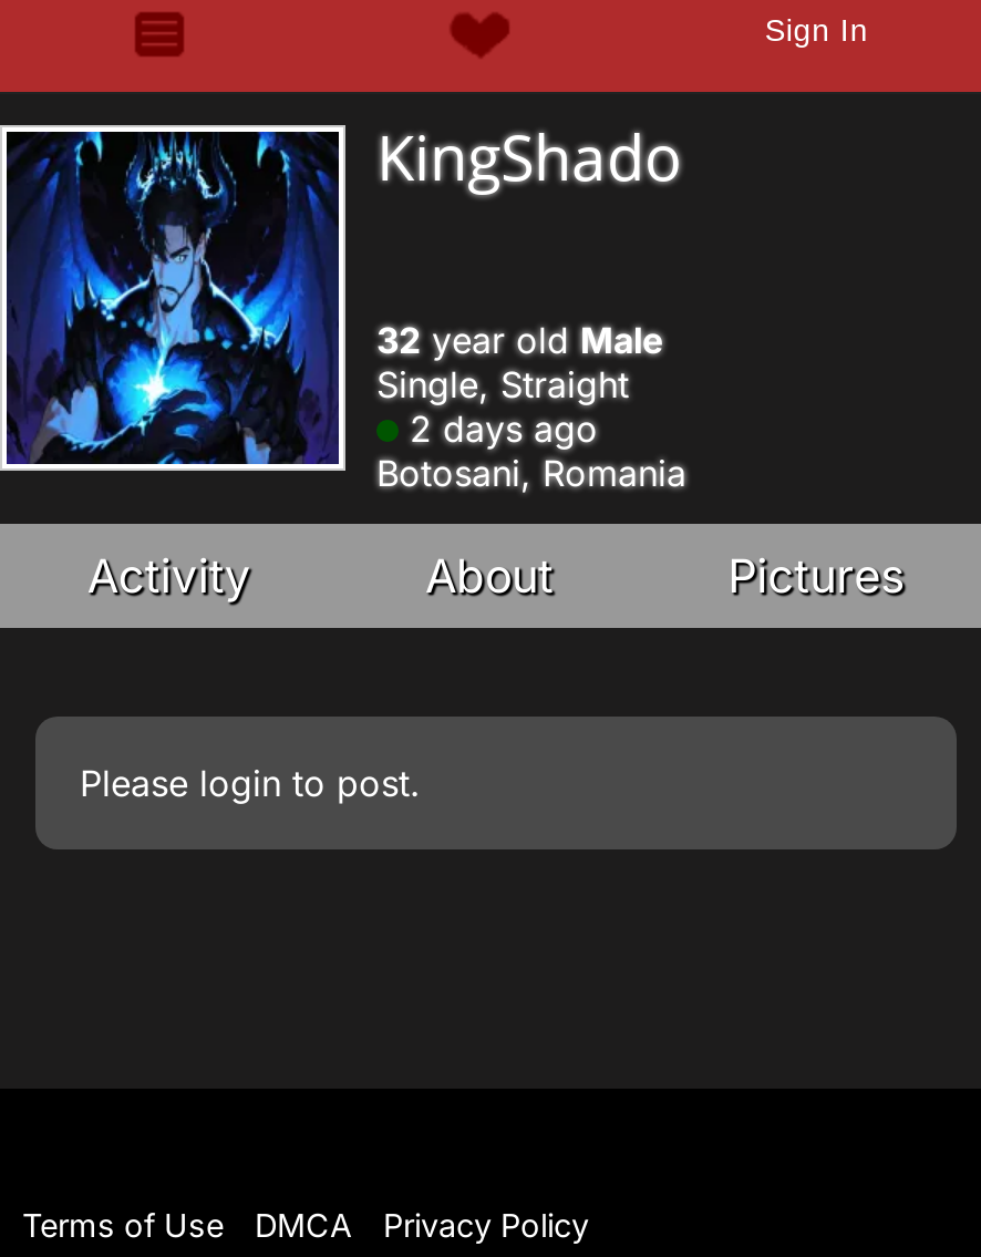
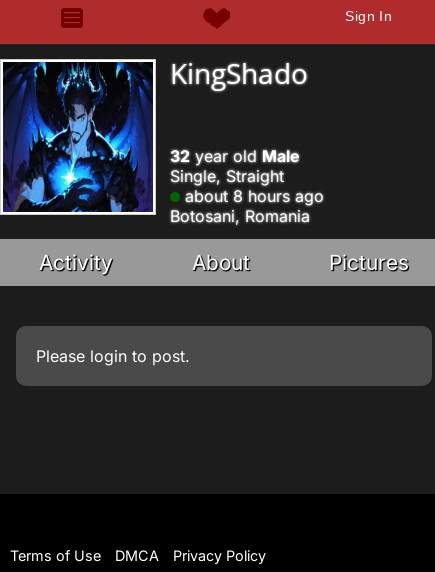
- 2 days ago
+ about 8 hours ago
